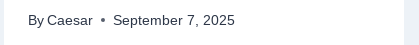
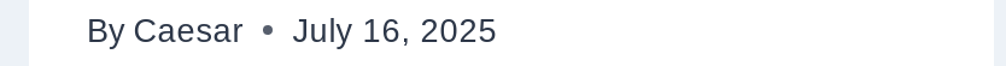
- By Caesar September 7, 2025
+ By Caesar July 16, 2025
